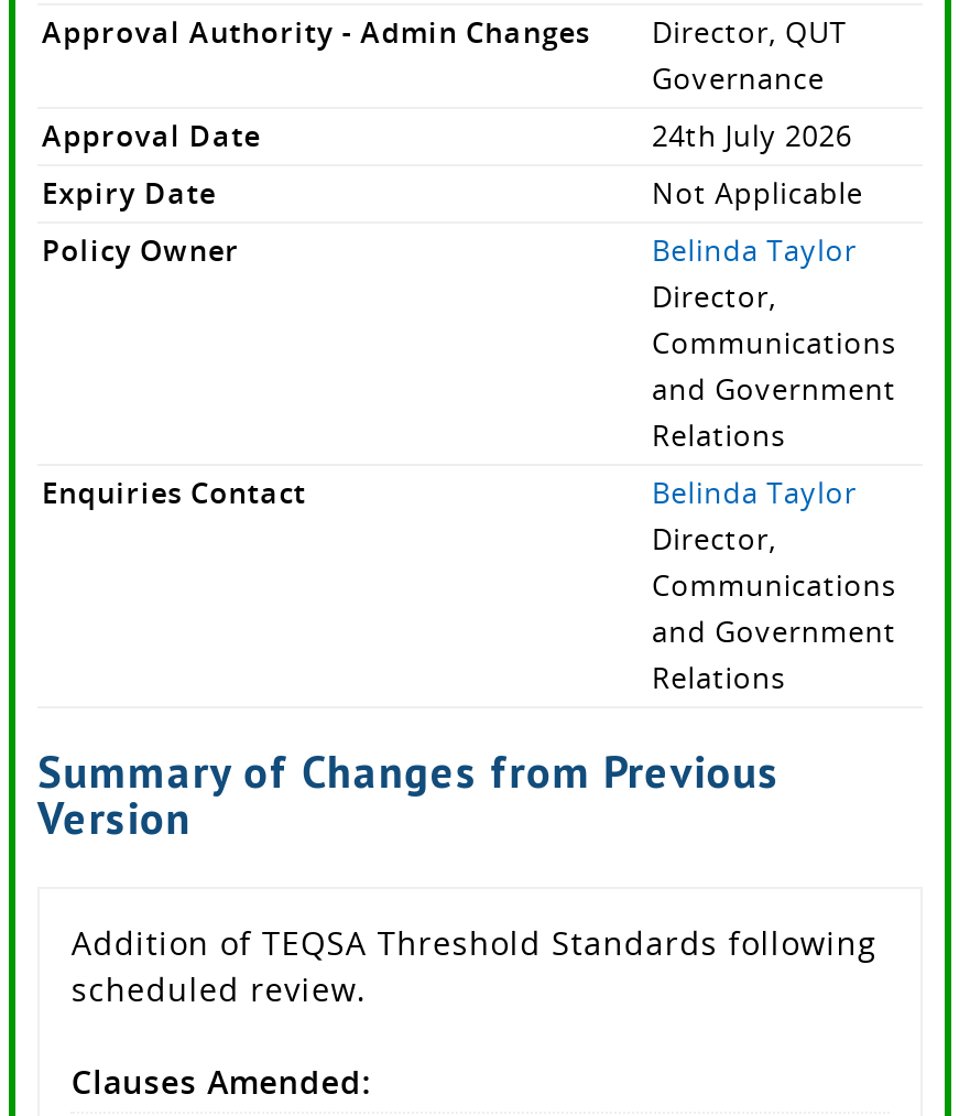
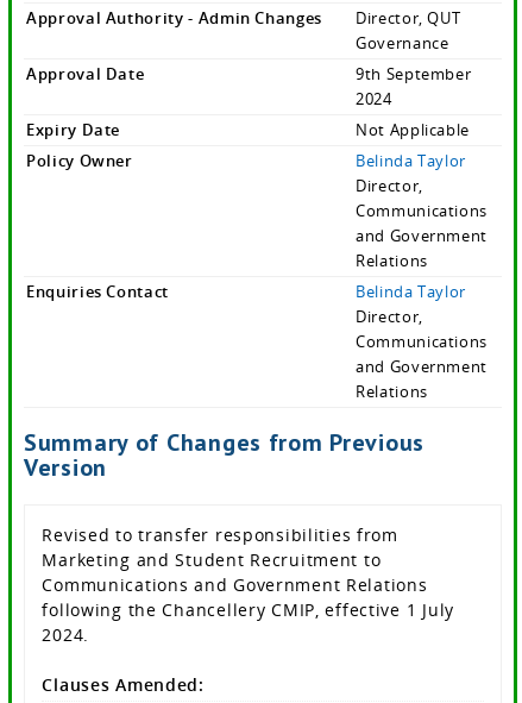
- 24th July 2026
+ 9th September
+ 2024

- Addition of TEQSA Threshold Standards following
- scheduled review.
+ Revised to transfer responsibilities from
+ Marketing and Student Recruitment to
+ Communications and Government Relations
+ following the Chancellery CMIP, effective 1 July
+ 2024.
